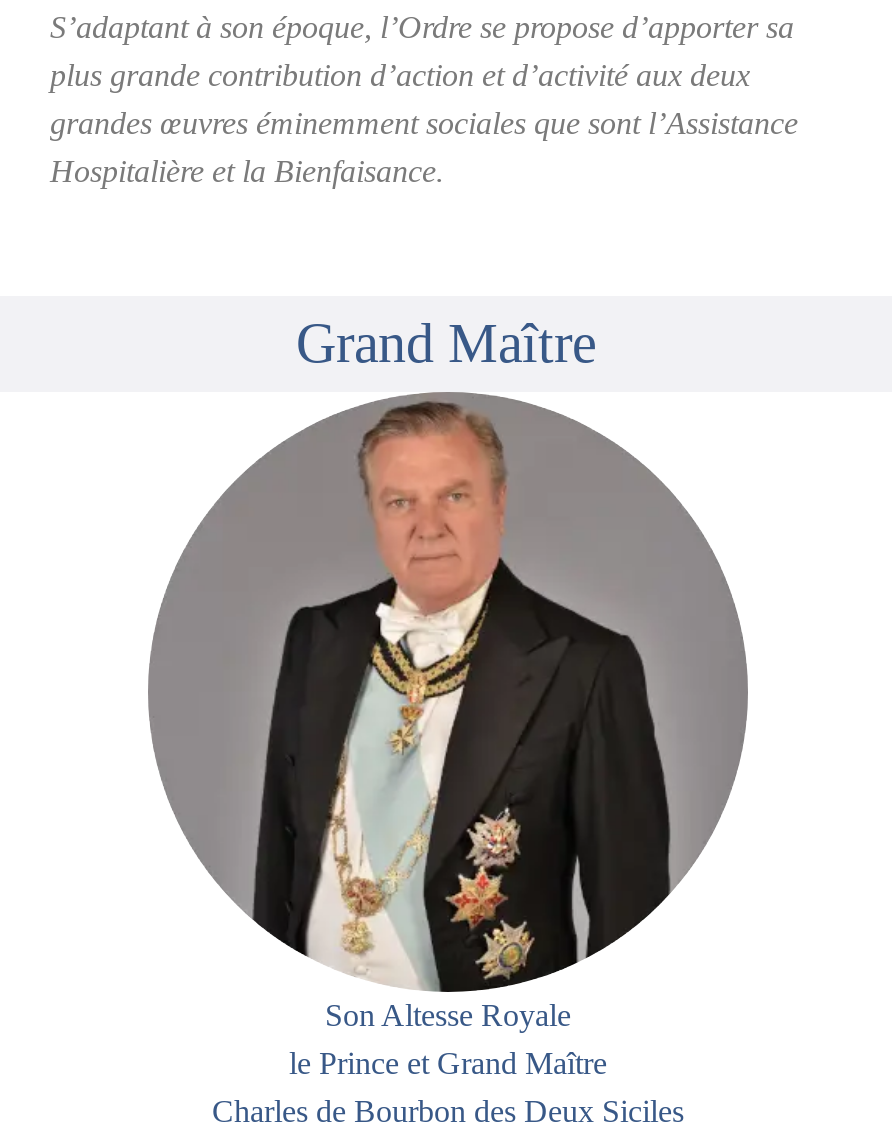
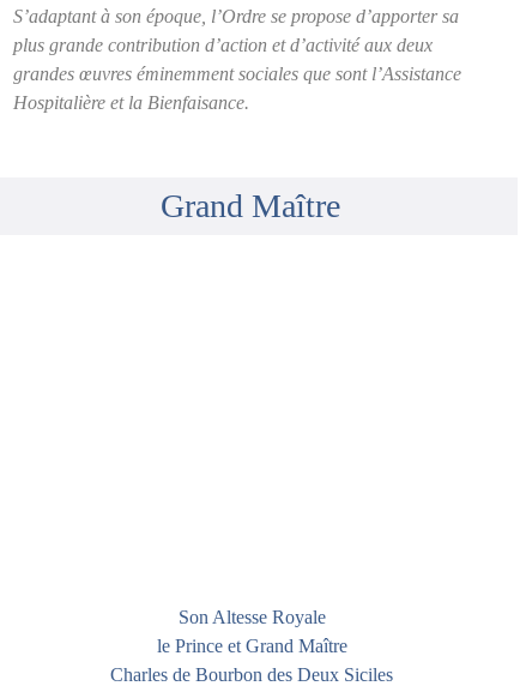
- [image]
